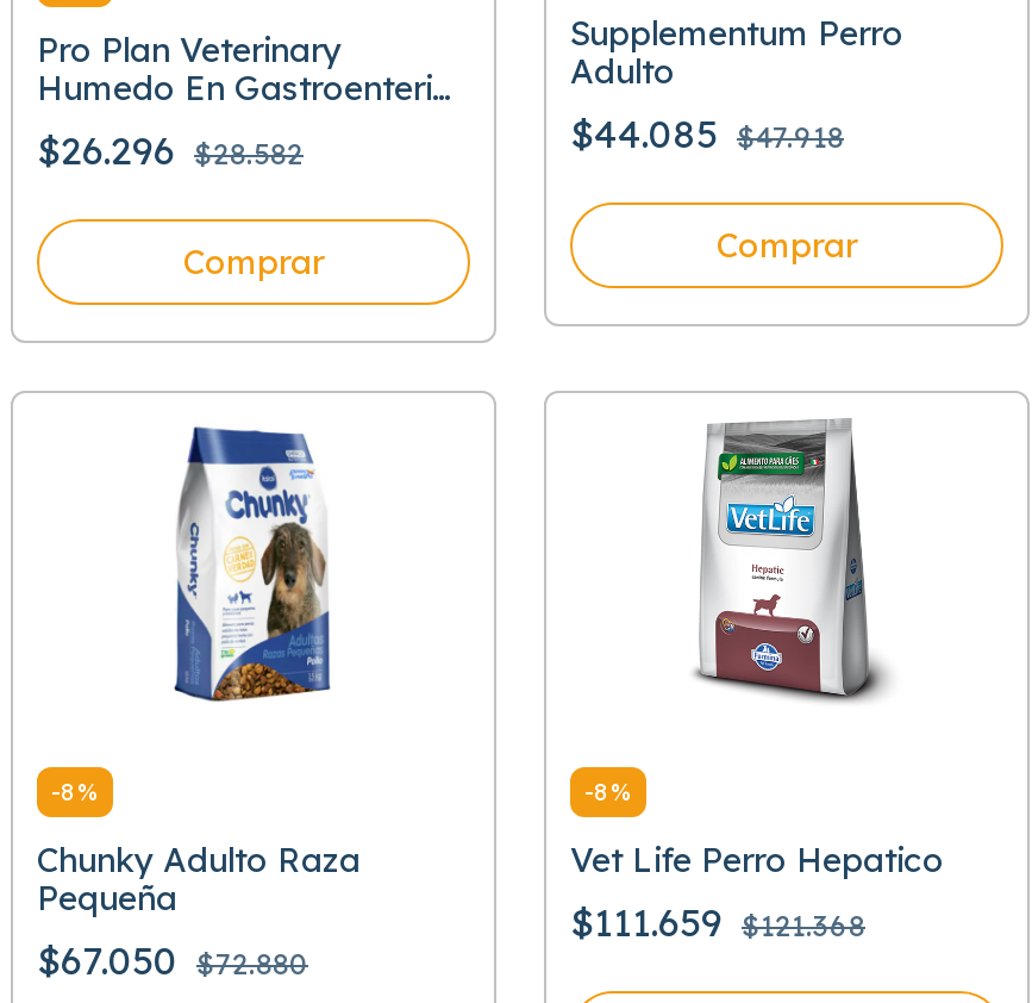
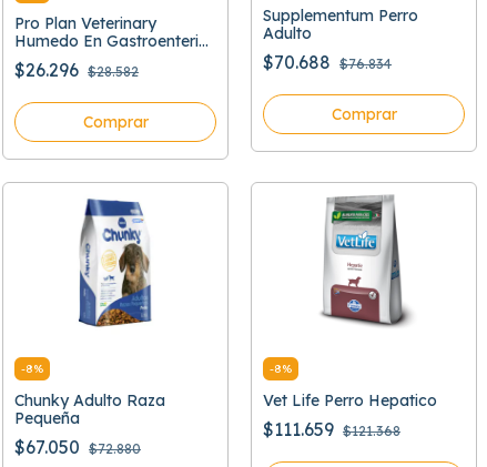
- $44.085 $47.918
+ $70.688 $76.834
